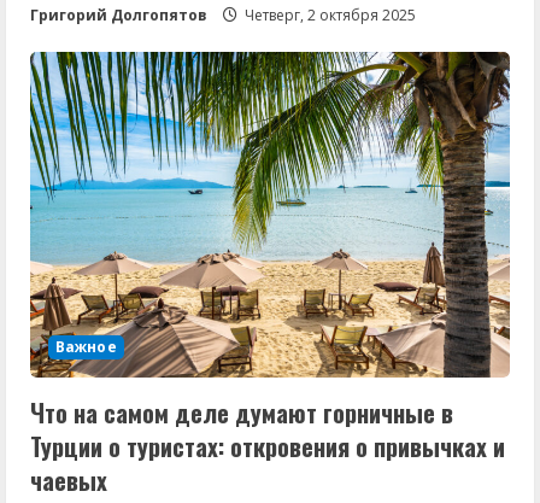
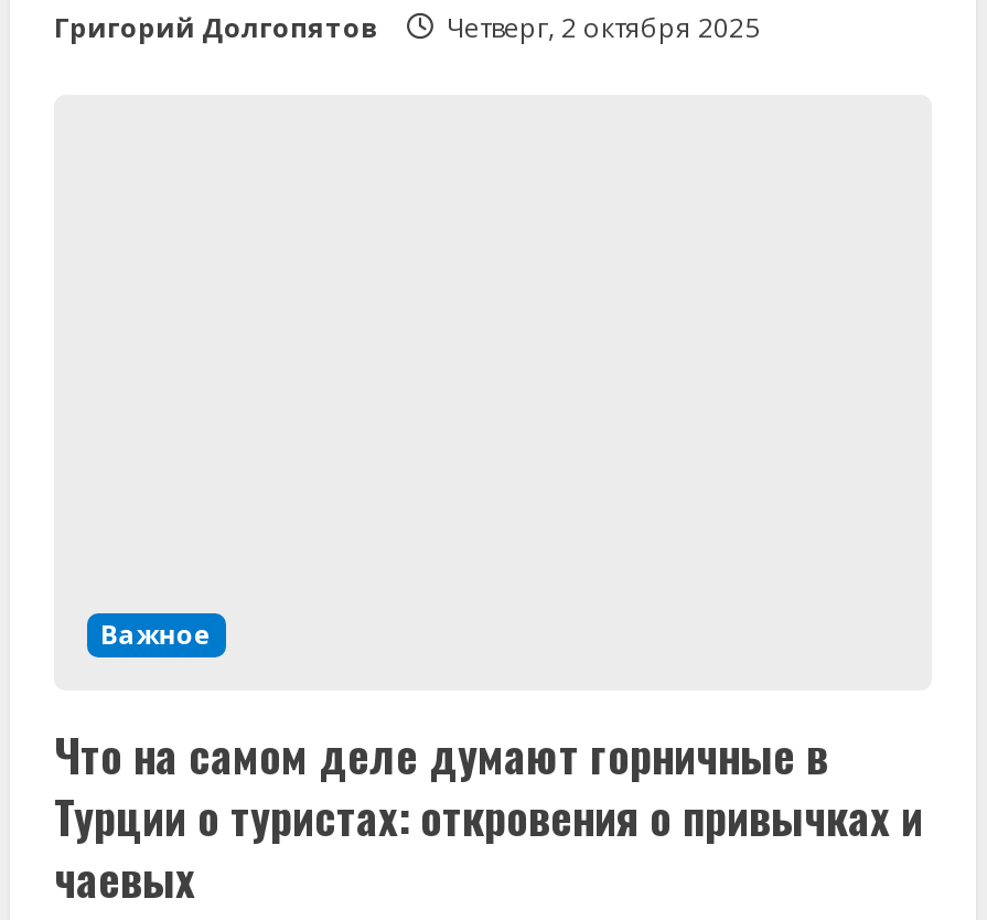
- [image]
